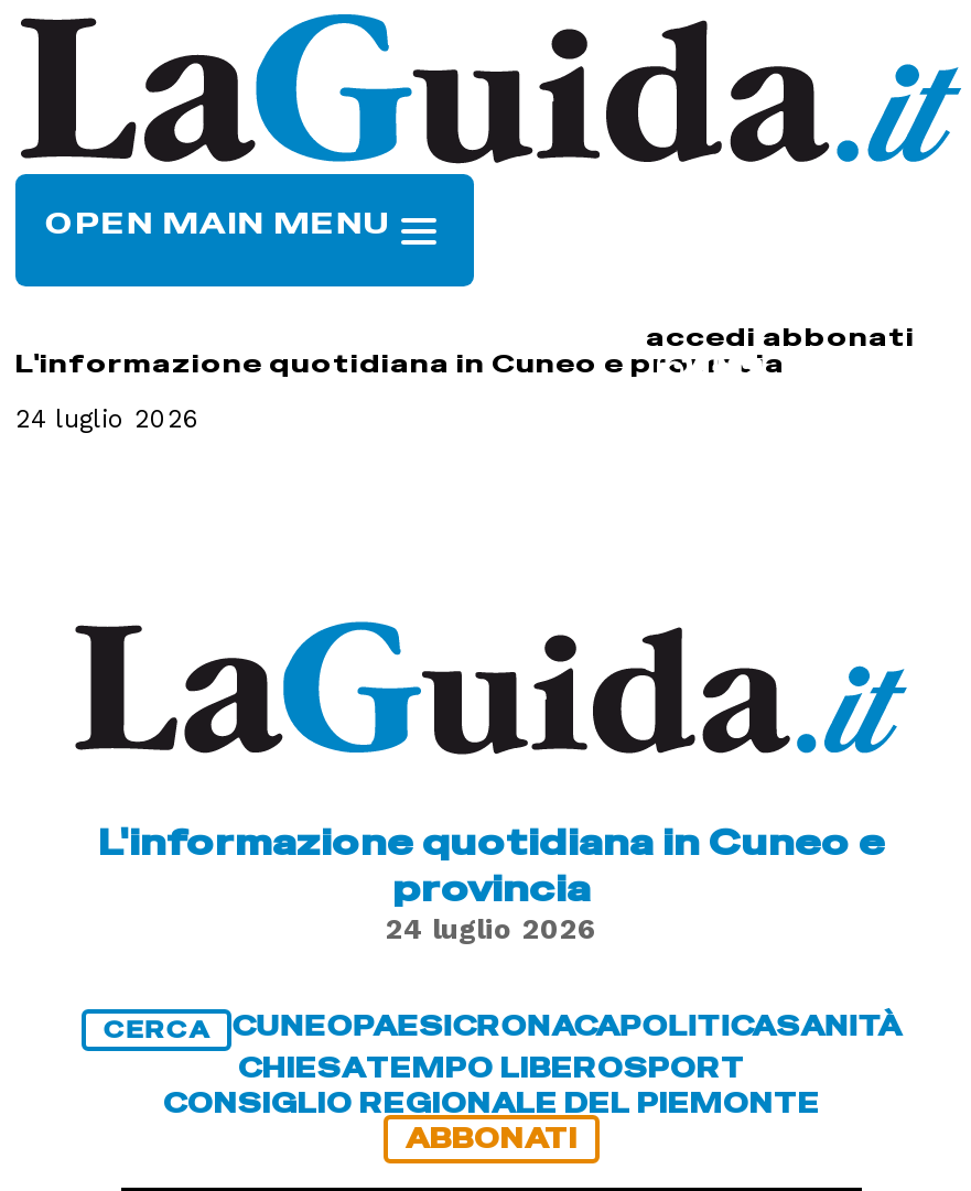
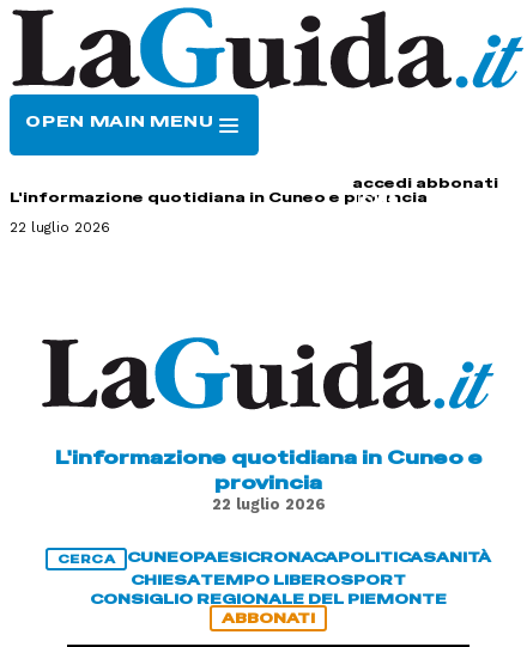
- 24 luglio 2026
+ 22 luglio 2026

- 24 luglio 2026
+ 22 luglio 2026
